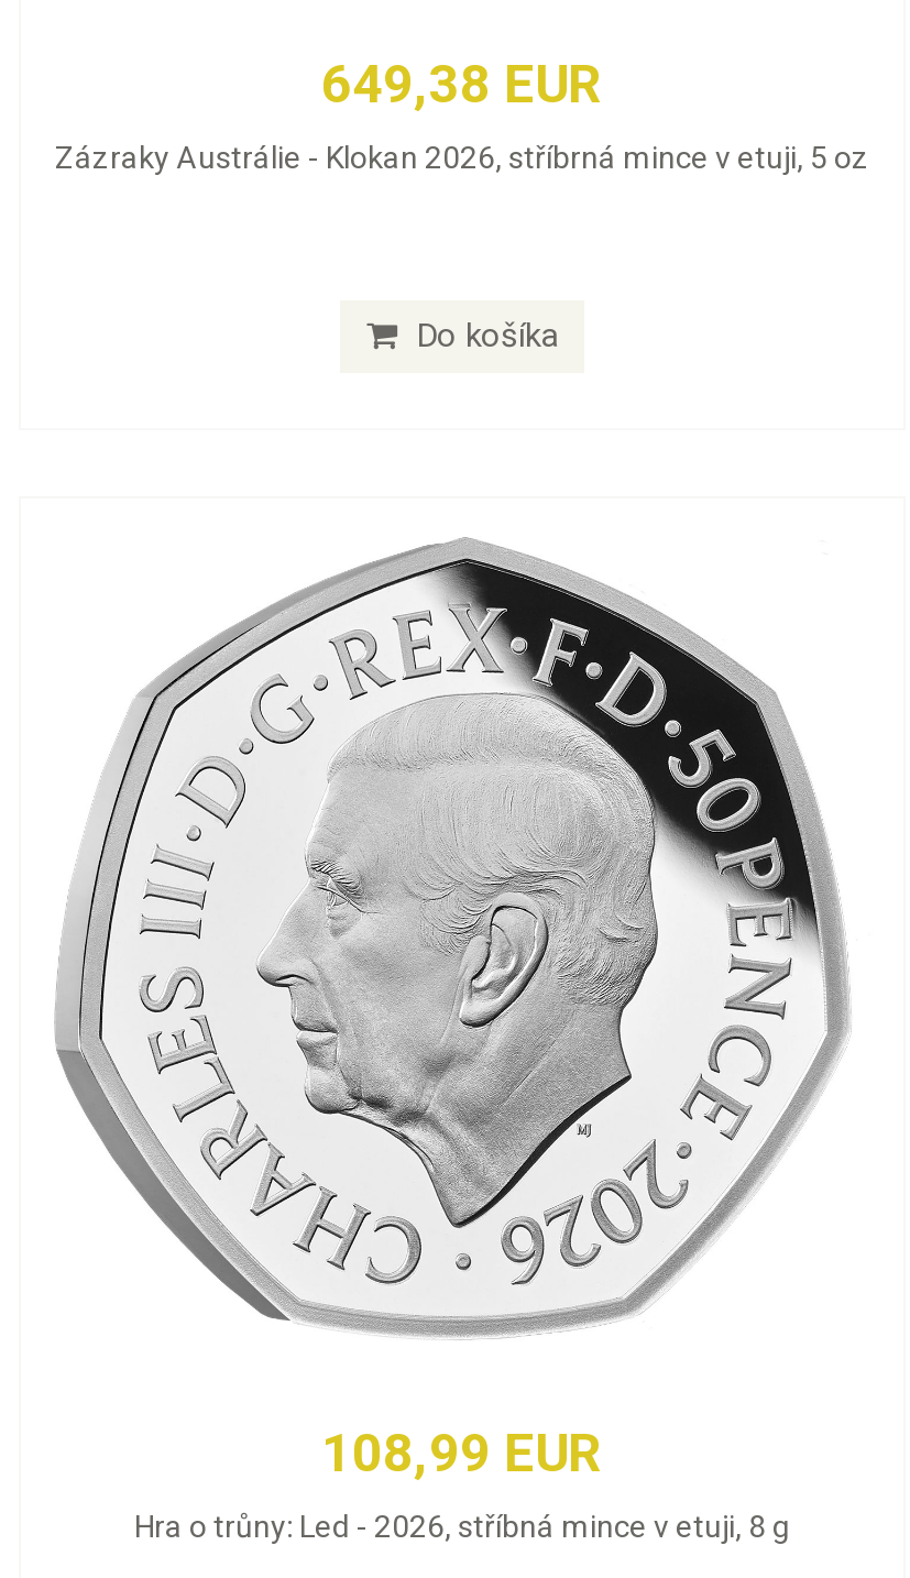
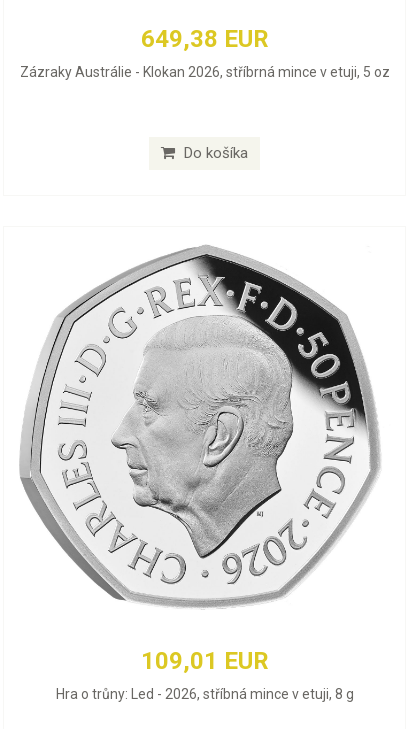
- 108,99 EUR
+ 109,01 EUR
